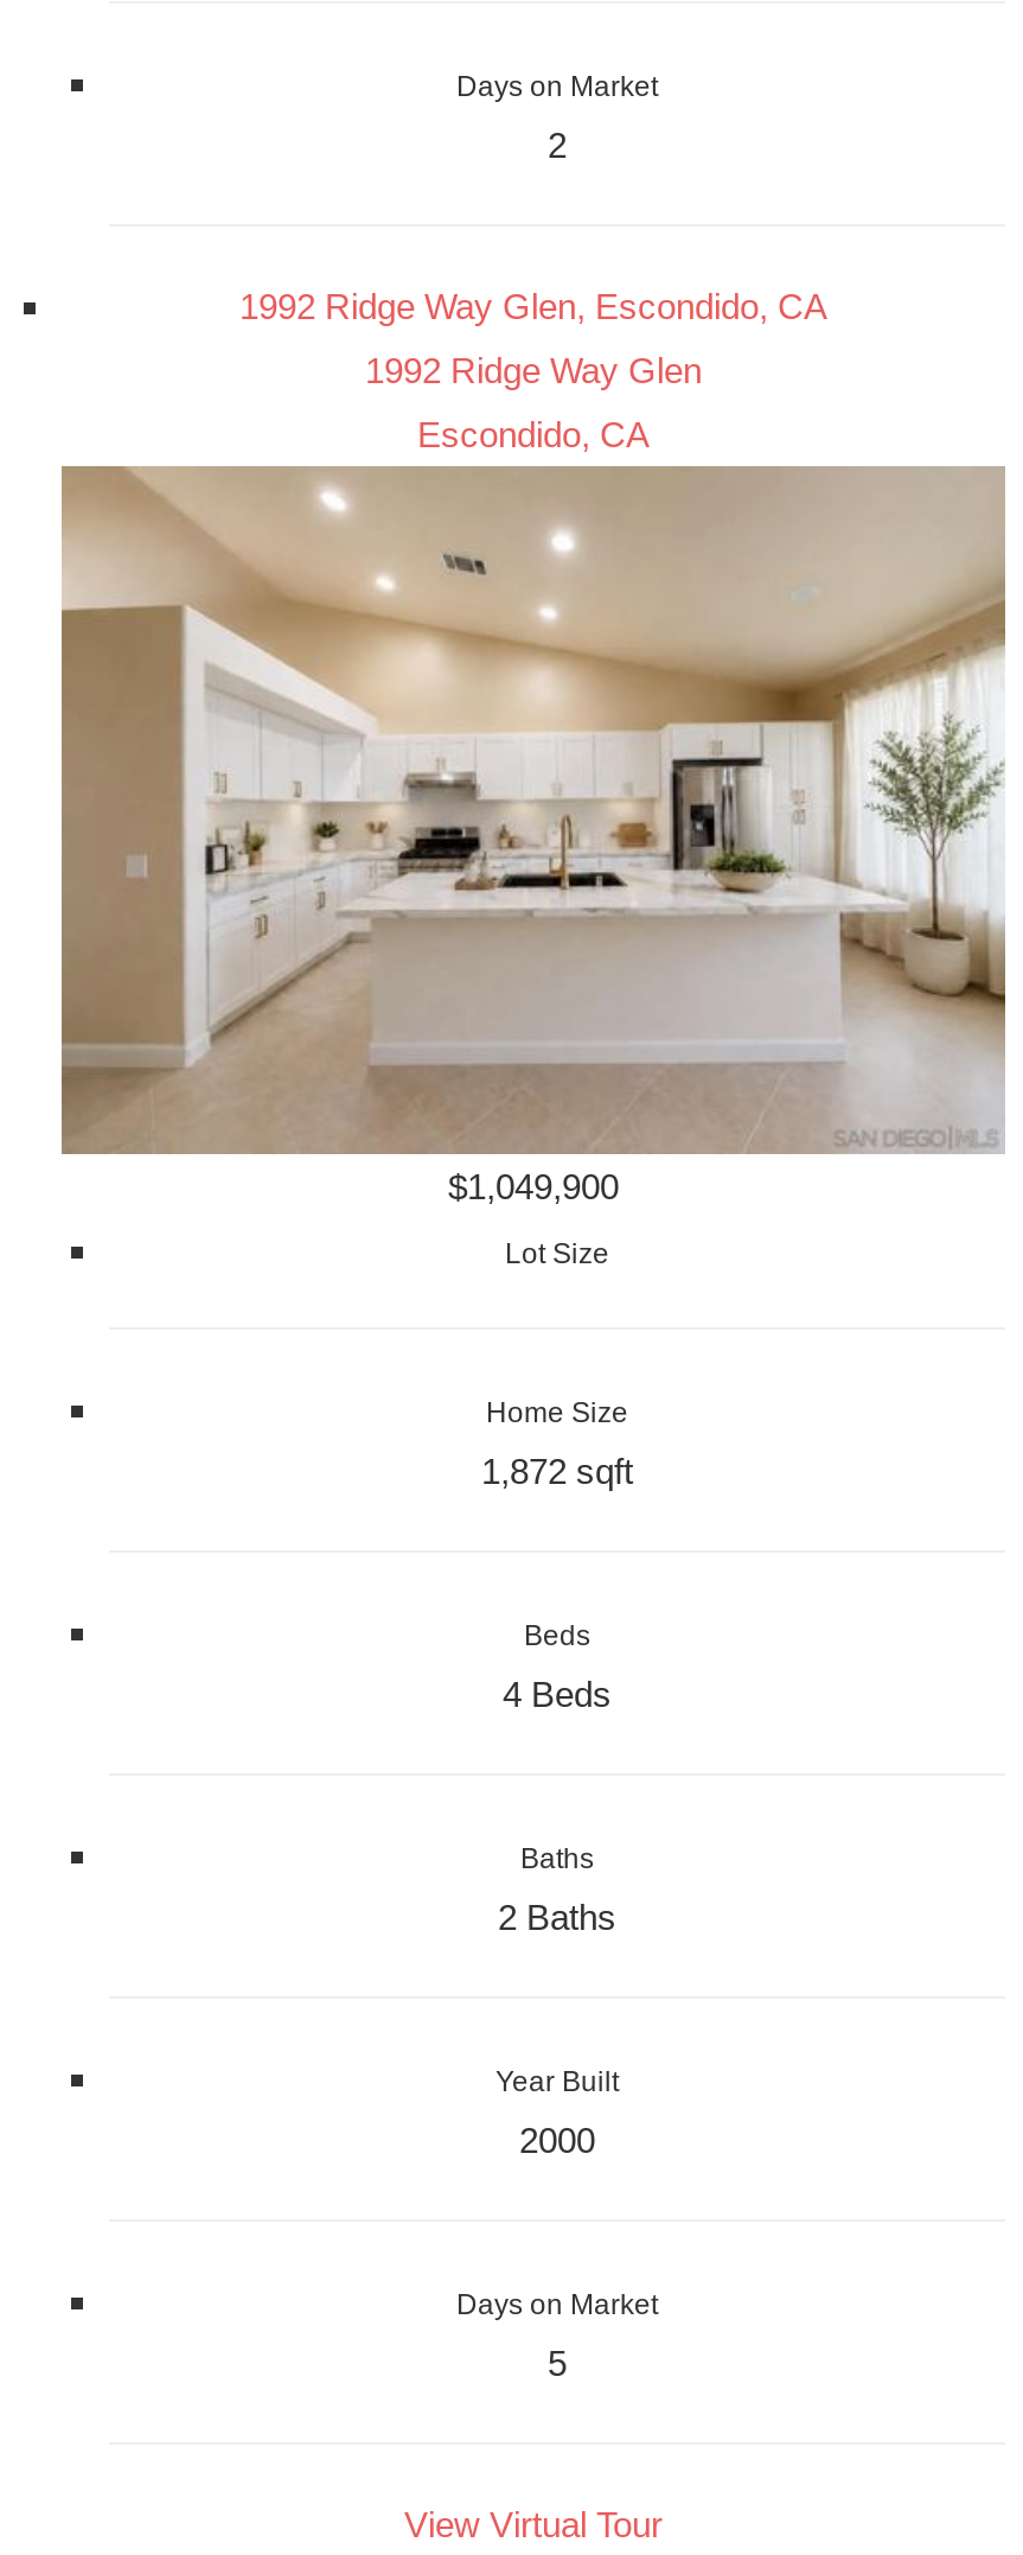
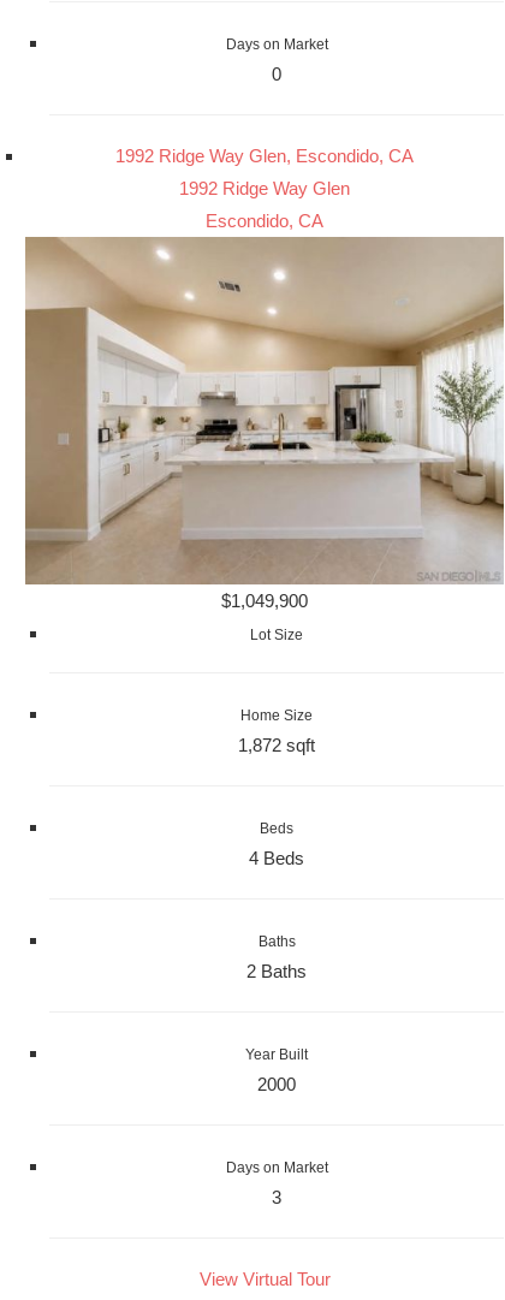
- 2
+ 0

- 5
+ 3
